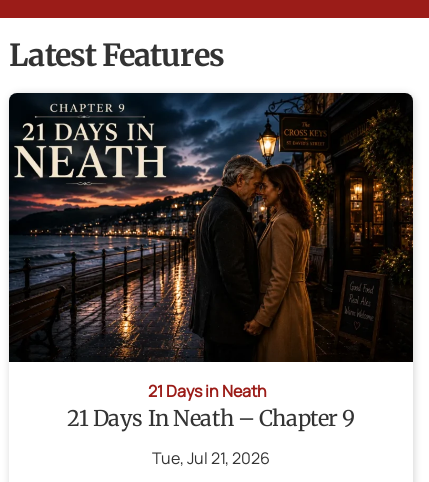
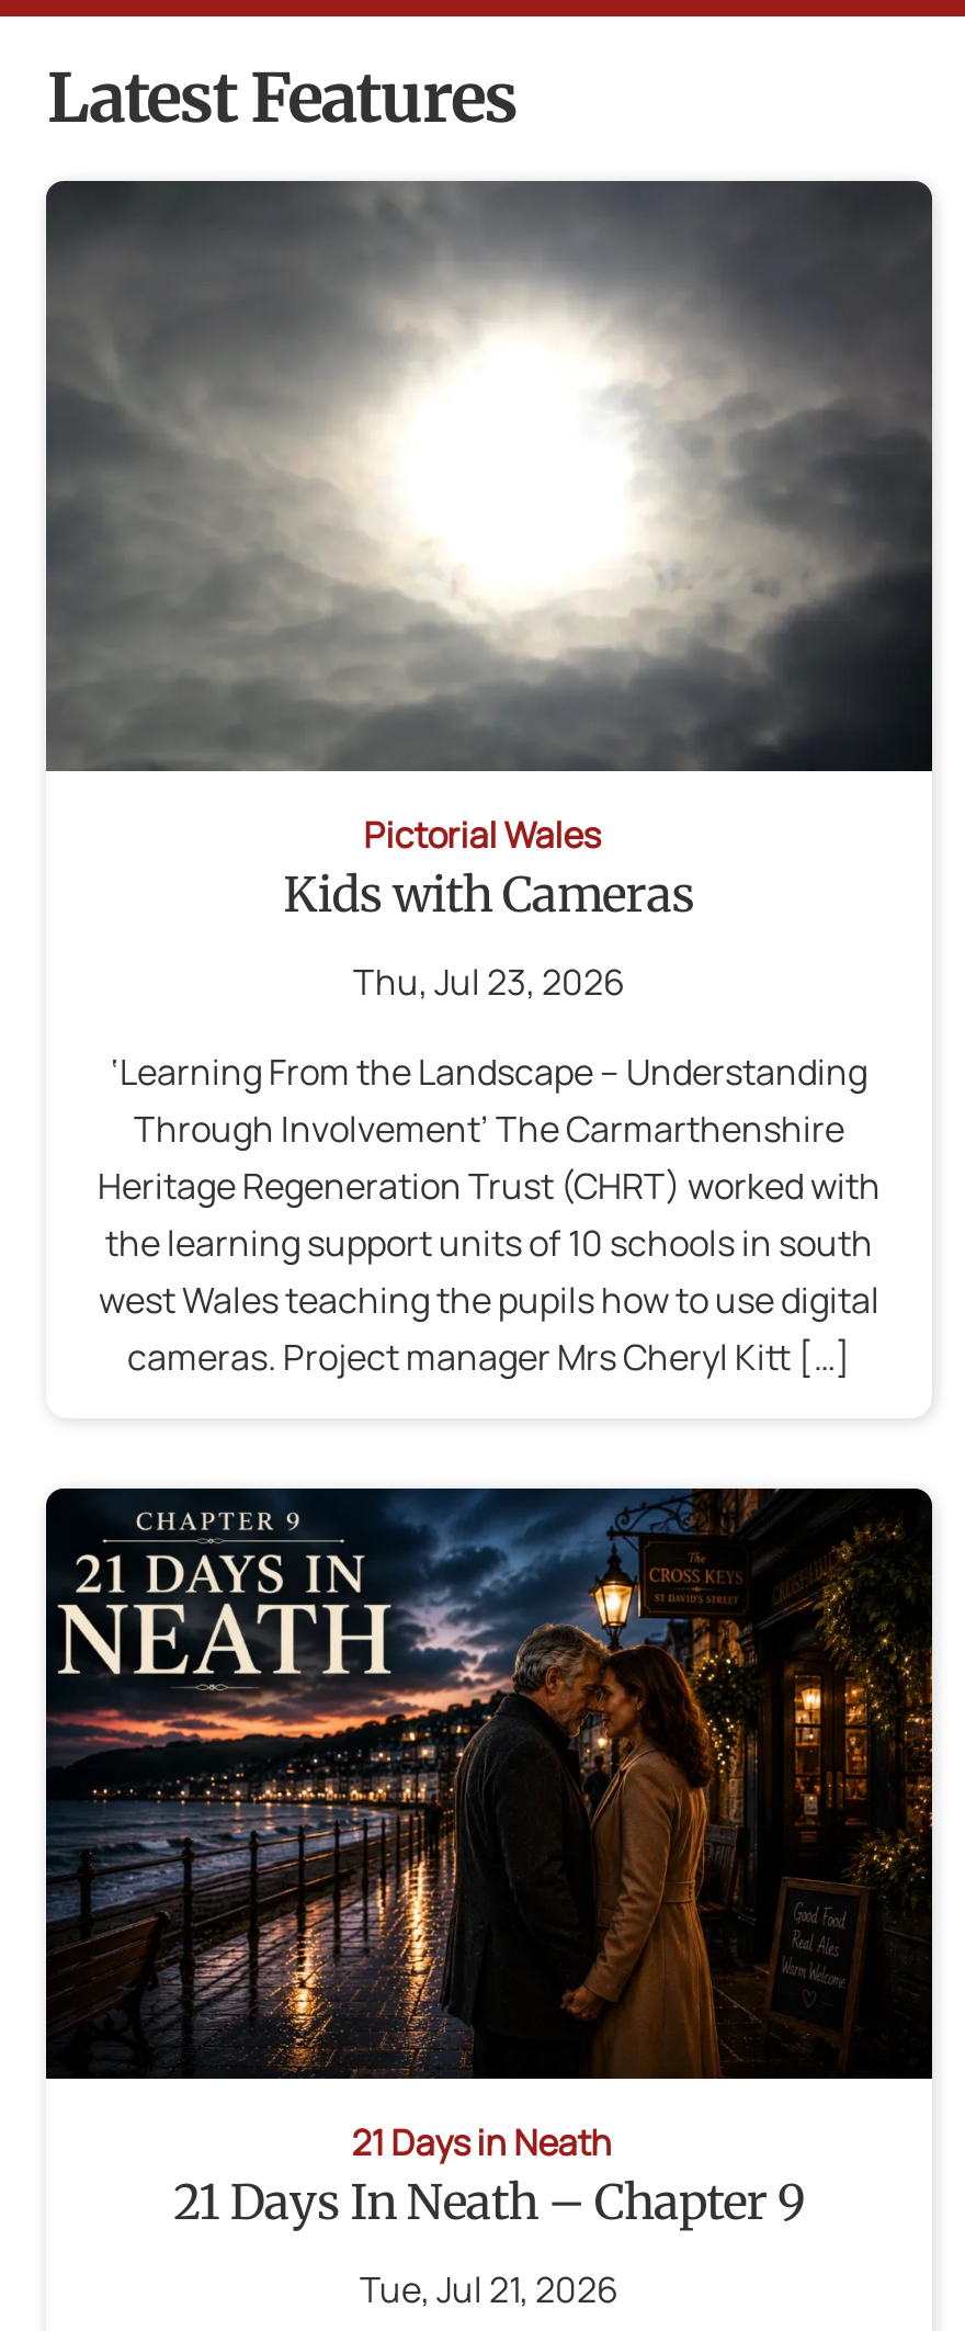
+ [image]
+ Pictorial Wales
+ Kids with Cameras
+ Thu, Jul 23, 2026
+ ‘Learning From the Landscape – Understanding
+ Through Involvement’ The Carmarthenshire
+ Heritage Regeneration Trust (CHRT) worked with
+ the learning support units of 10 schools in south
+ west Wales teaching the pupils how to use digital
+ cameras. Project manager Mrs Cheryl Kitt […]
